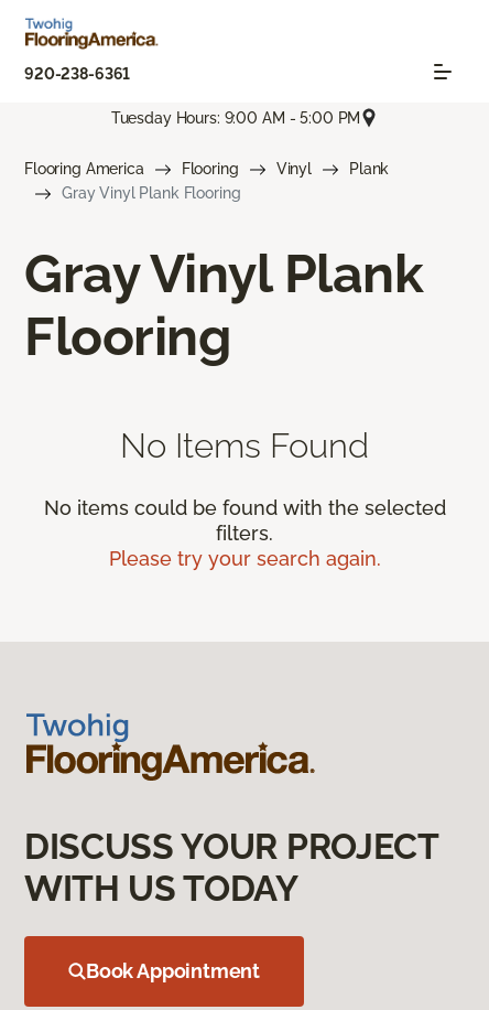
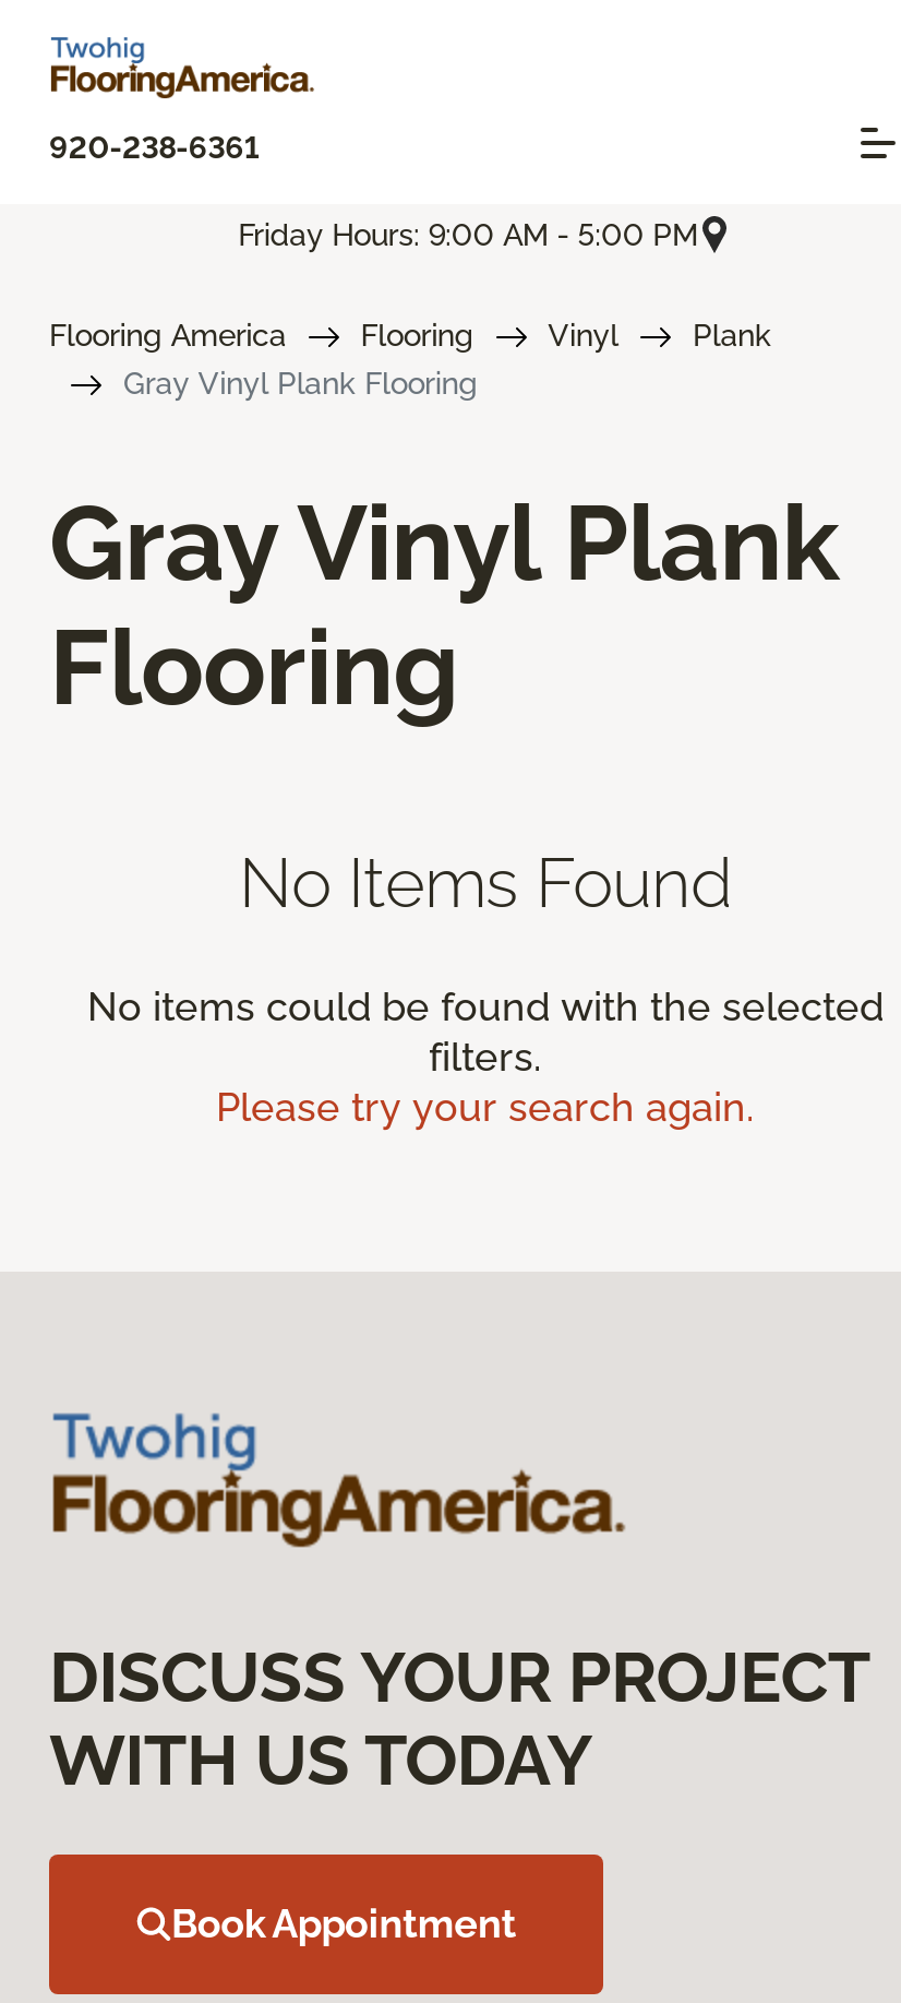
- Tuesday Hours: 9:00 AM - 5:00 PM
+ Friday Hours: 9:00 AM - 5:00 PM
